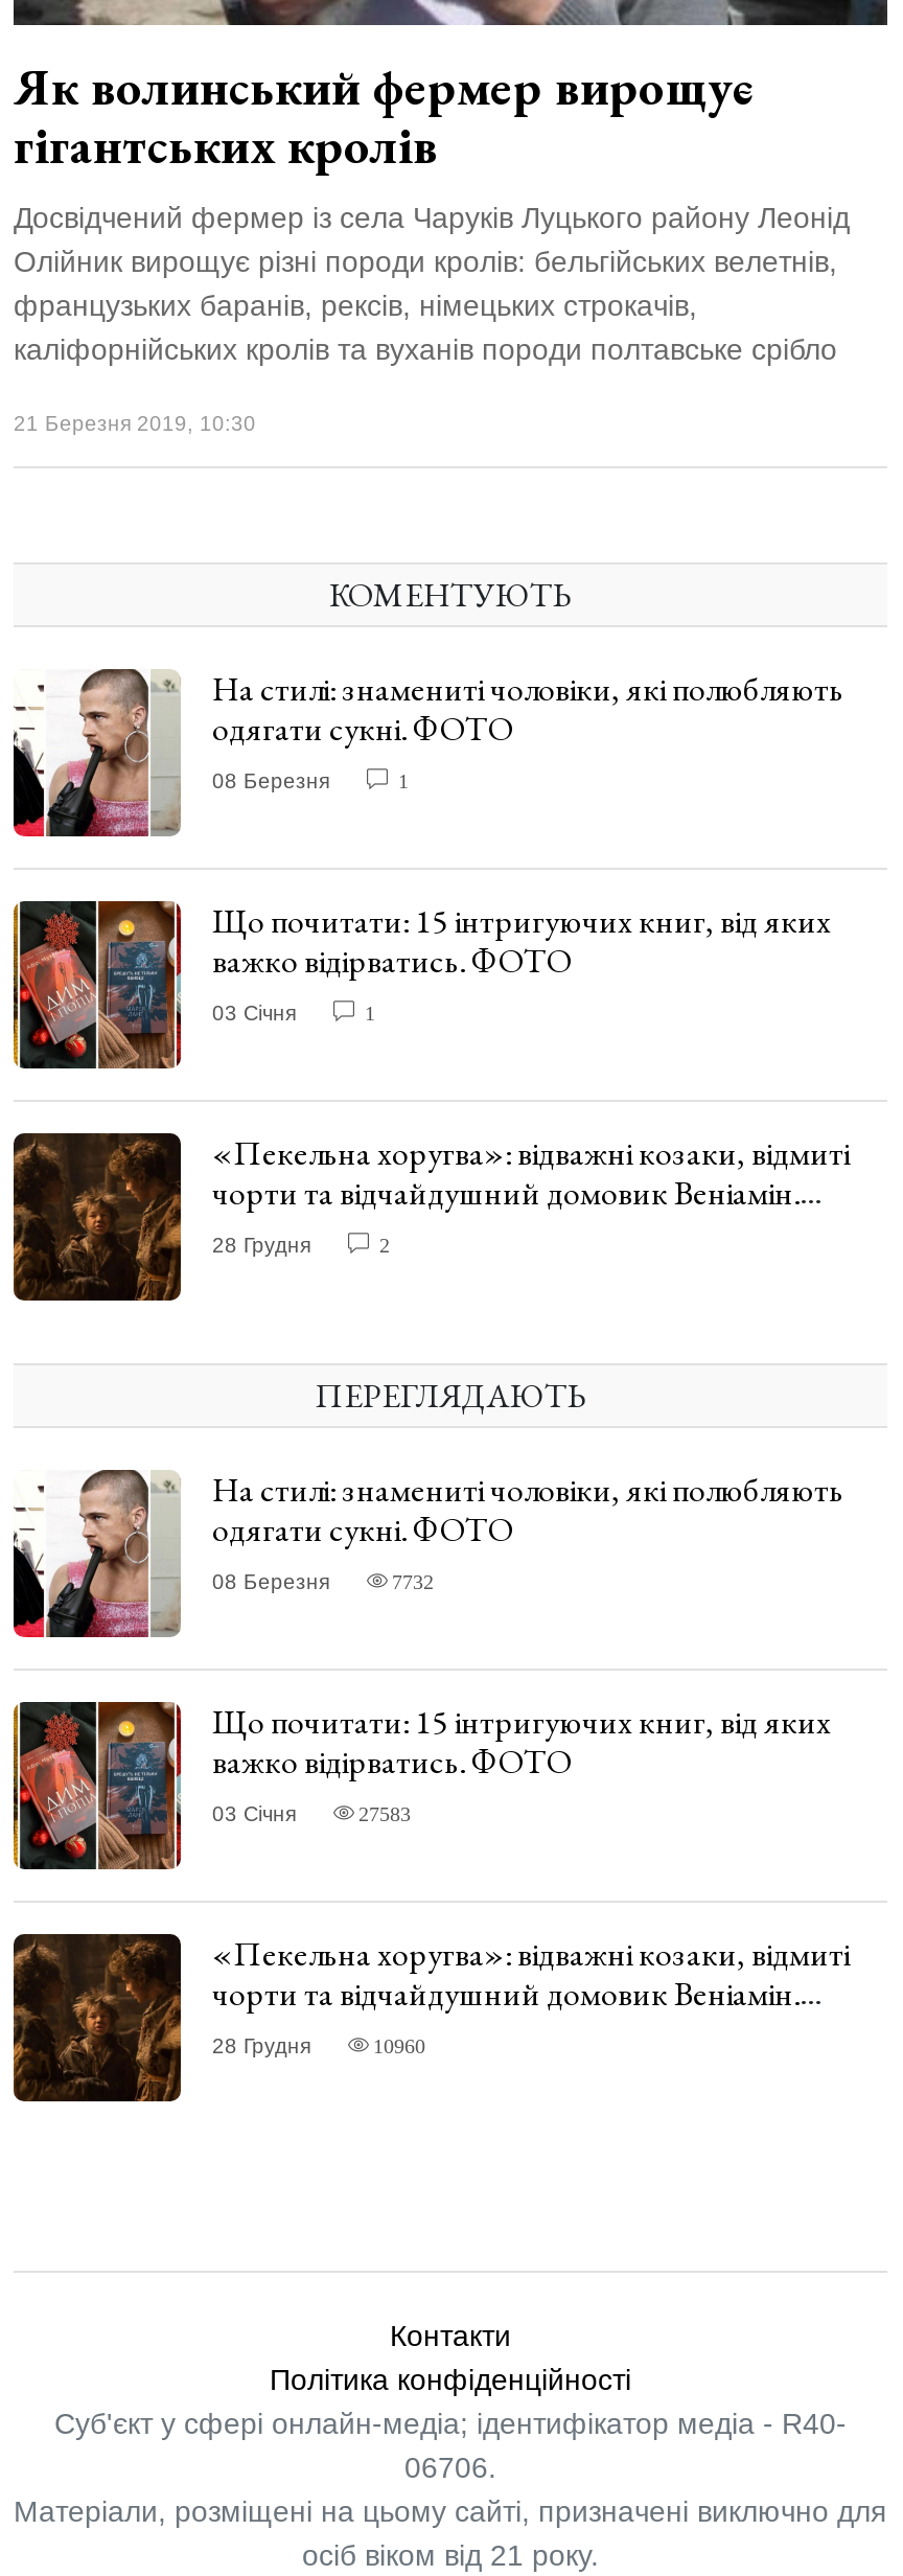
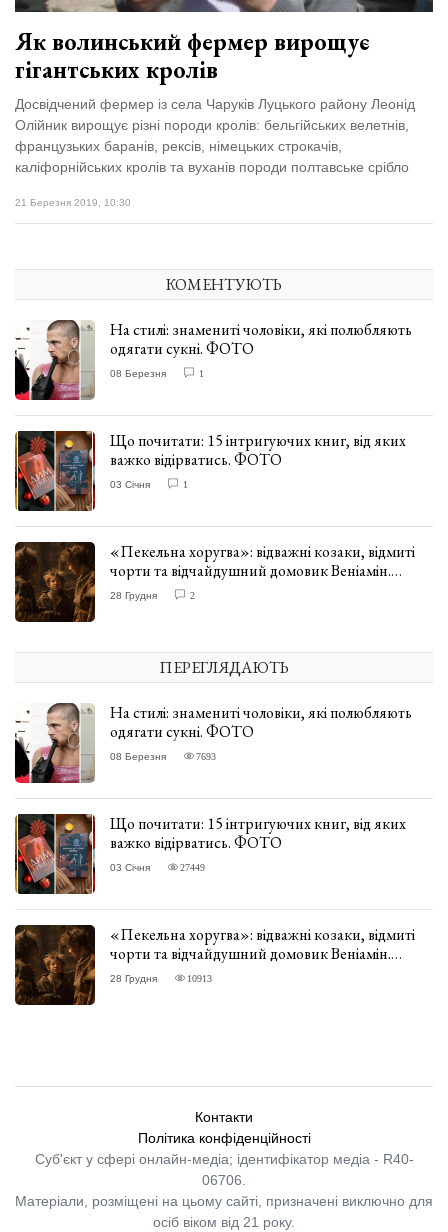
- 7732
+ 7693

- 27583
+ 27449

- 10960
+ 10913
